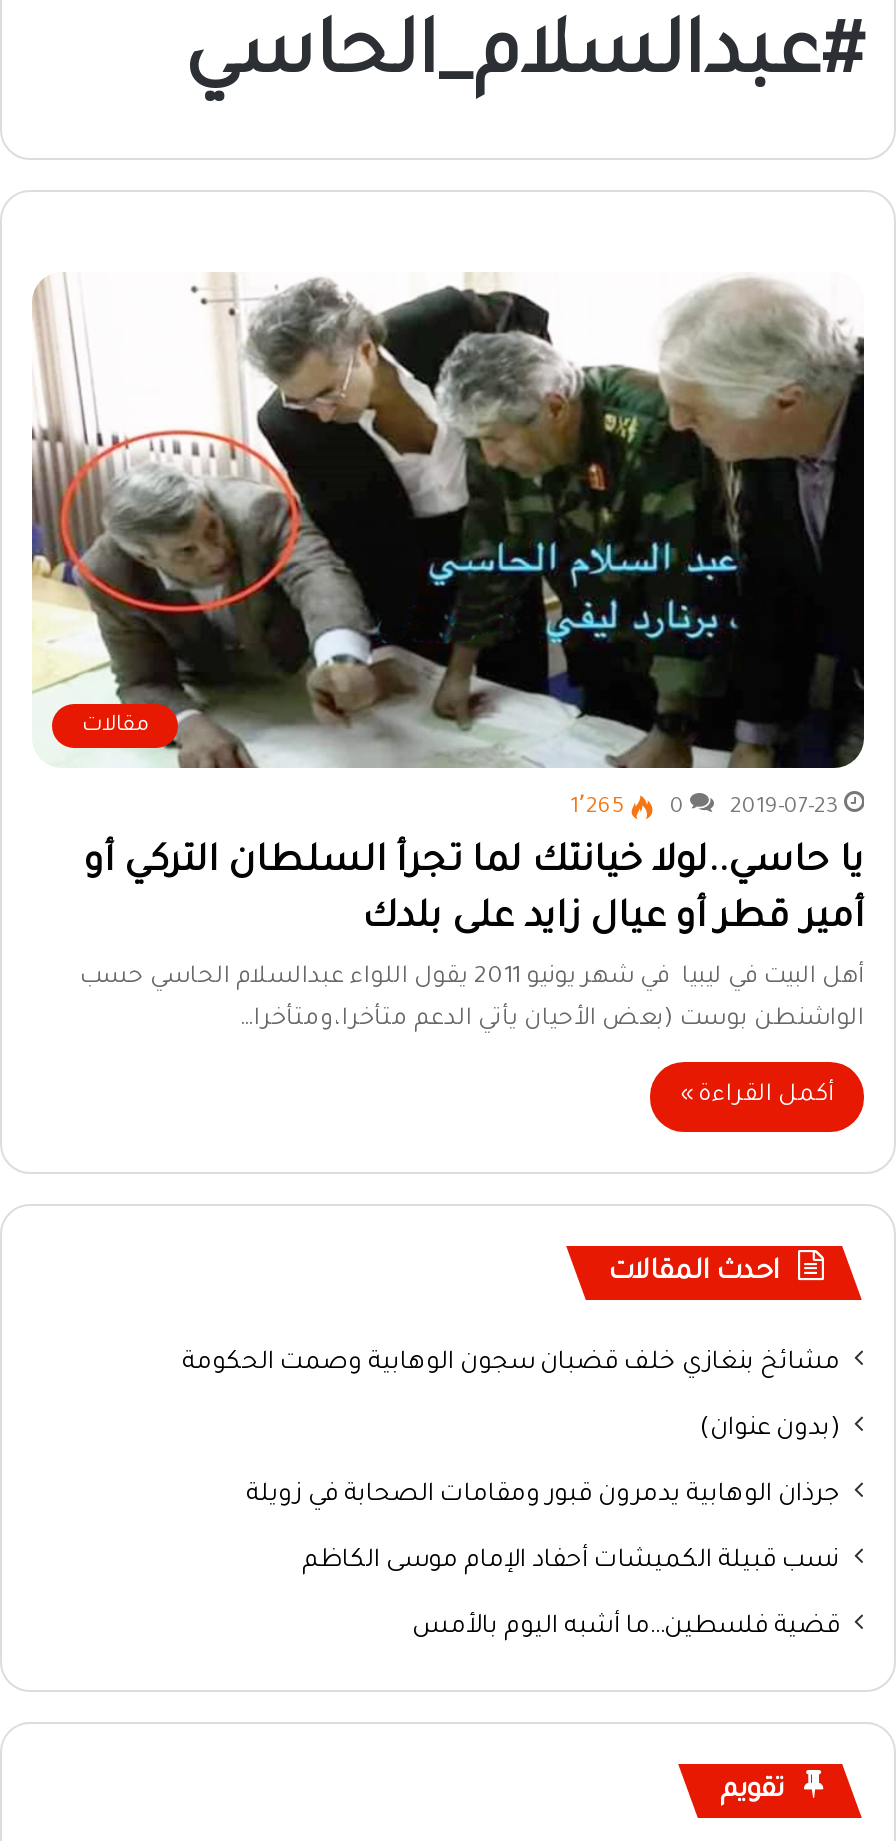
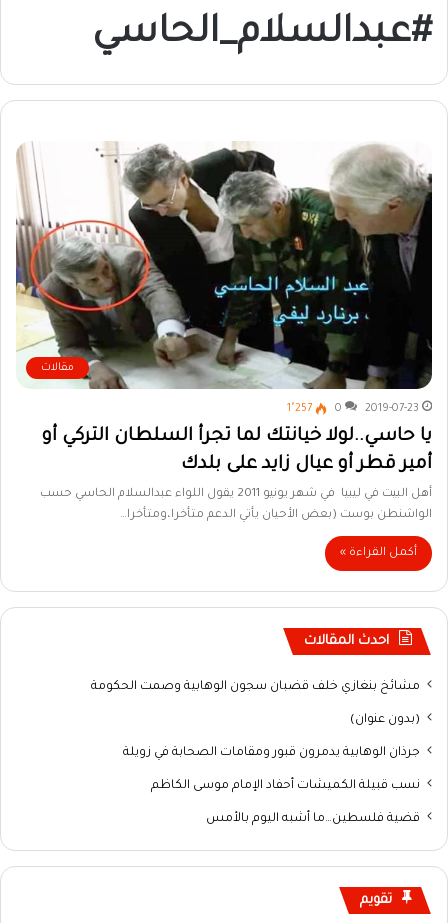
- 1٬265 0 2019-07-23
+ 1٬257 0 2019-07-23
